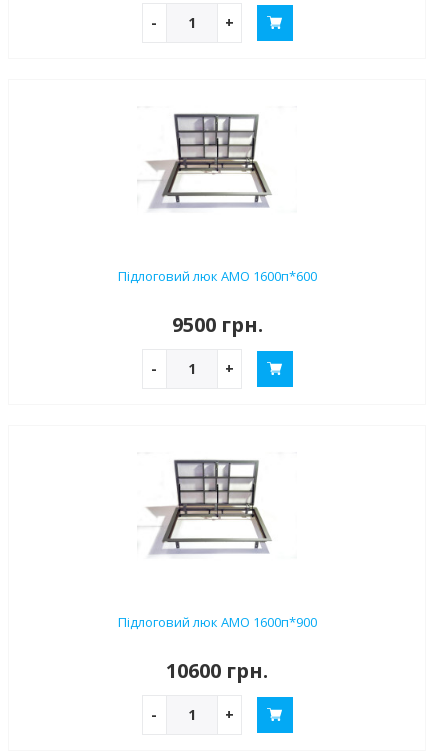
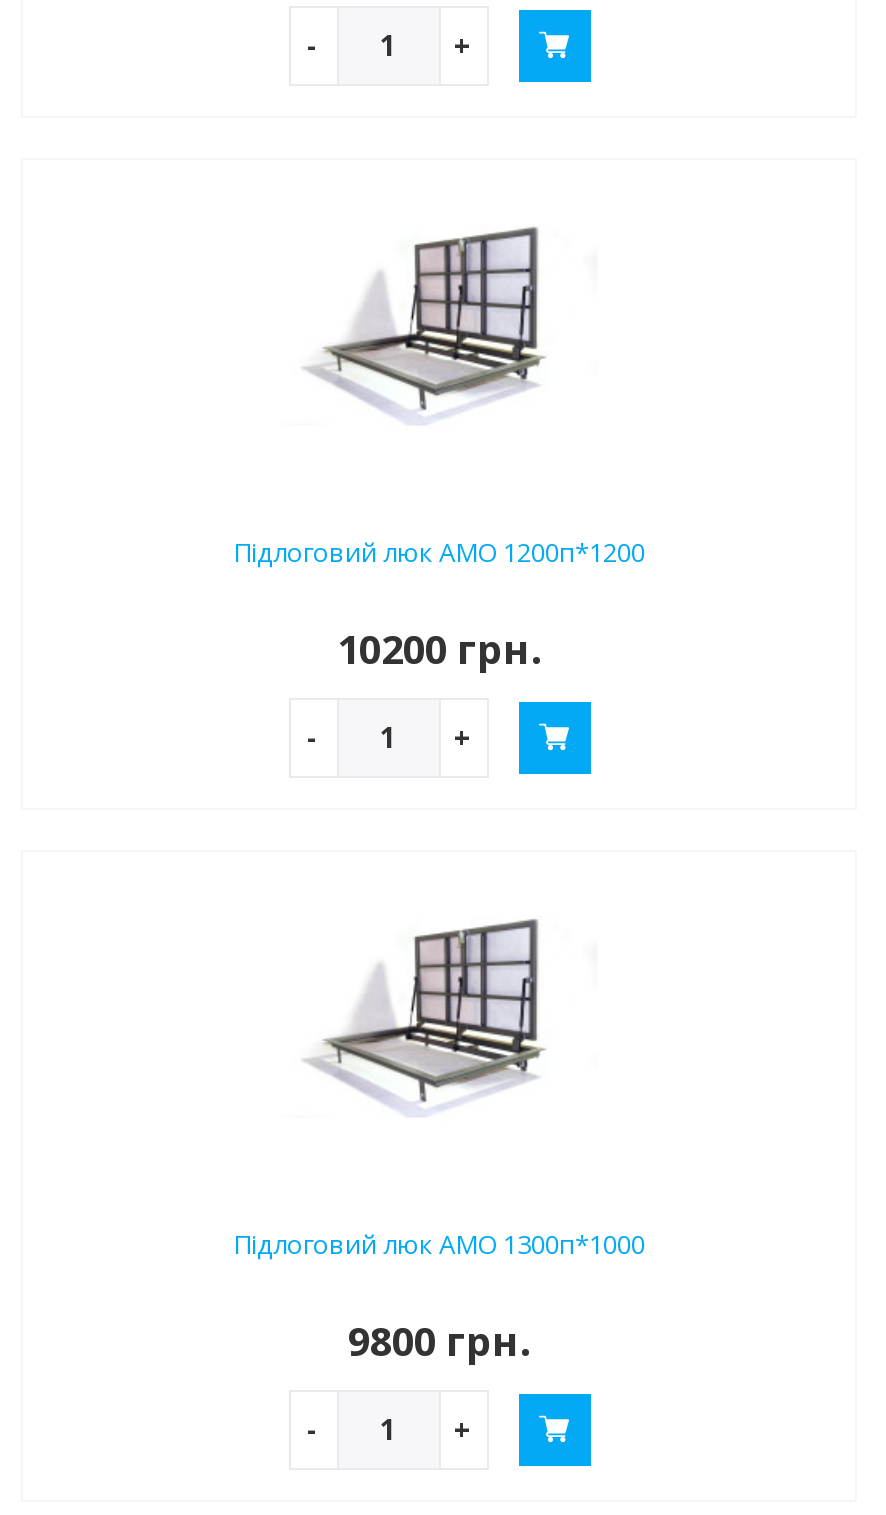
- [image]
+ [image]

- Підлоговий люк АМО 1600п*600
+ Підлоговий люк АМО 1200п*1200

- 9500 грн.
+ 10200 грн.

- [image]
+ [image]

- Підлоговий люк АМО 1600п*900
+ Підлоговий люк АМО 1300п*1000

- 10600 грн.
+ 9800 грн.
